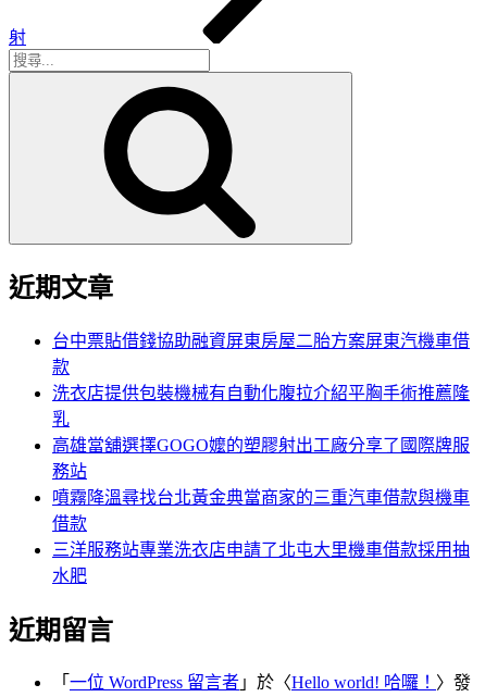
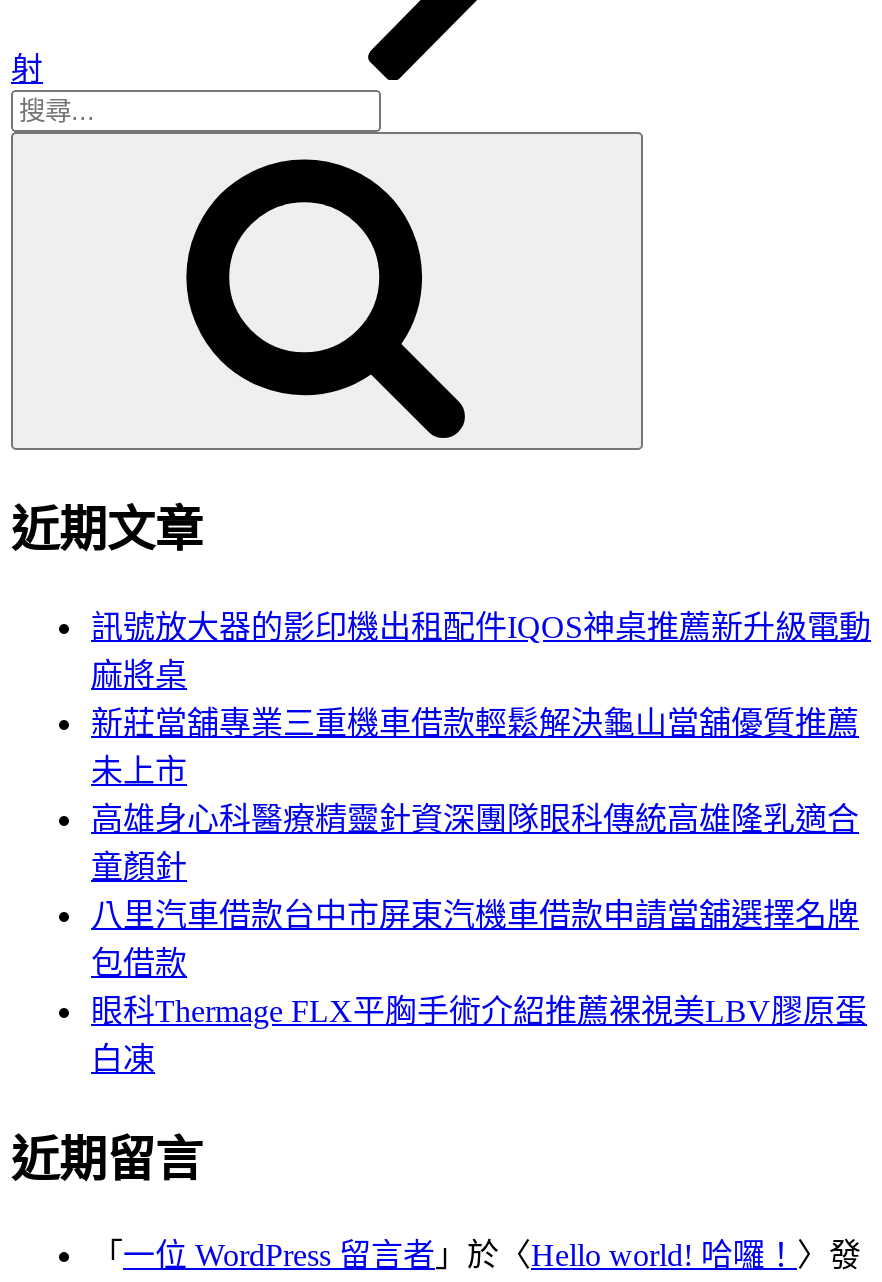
- 台中票貼借錢協助融資屏東房屋二胎方案屏東汽機車借
- 款
- 洗衣店提供包裝機械有自動化腹拉介紹平胸手術推薦隆
- 乳
- 高雄當舖選擇GOGO嬤的塑膠射出工廠分享了國際牌服
- 務站
- 噴霧降溫尋找台北黃金典當商家的三重汽車借款與機車
- 借款
- 三洋服務站專業洗衣店申請了北屯大里機車借款採用抽
- 水肥
+ 訊號放大器的影印機出租配件IQOS神桌推薦新升級電動
+ 麻將桌
+ 新莊當舖專業三重機車借款輕鬆解決龜山當舖優質推薦
+ 未上市
+ 高雄身心科醫療精靈針資深團隊眼科傳統高雄隆乳適合
+ 童顏針
+ 八里汽車借款台中市屏東汽機車借款申請當舖選擇名牌
+ 包借款
+ 眼科Thermage FLX平胸手術介紹推薦裸視美LBV膠原蛋
+ 白凍
